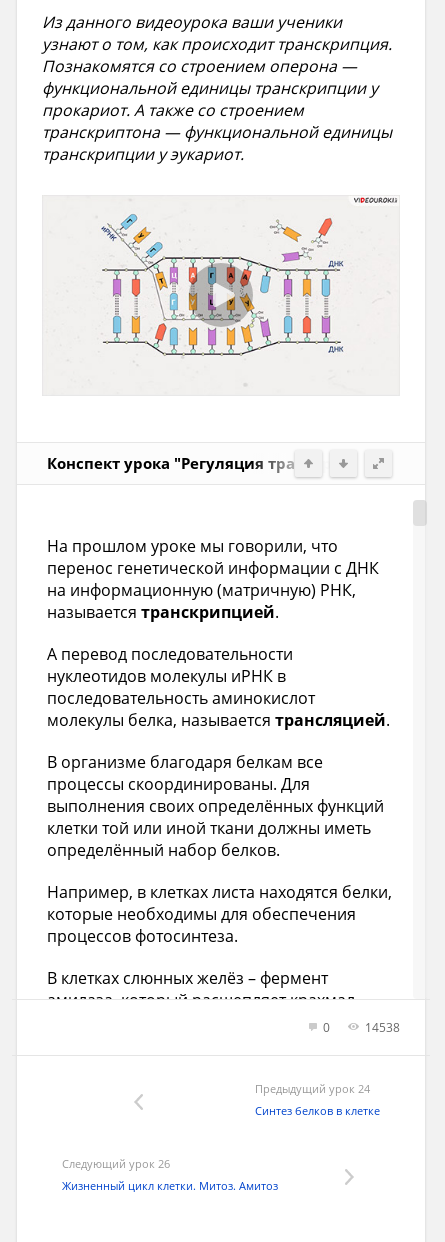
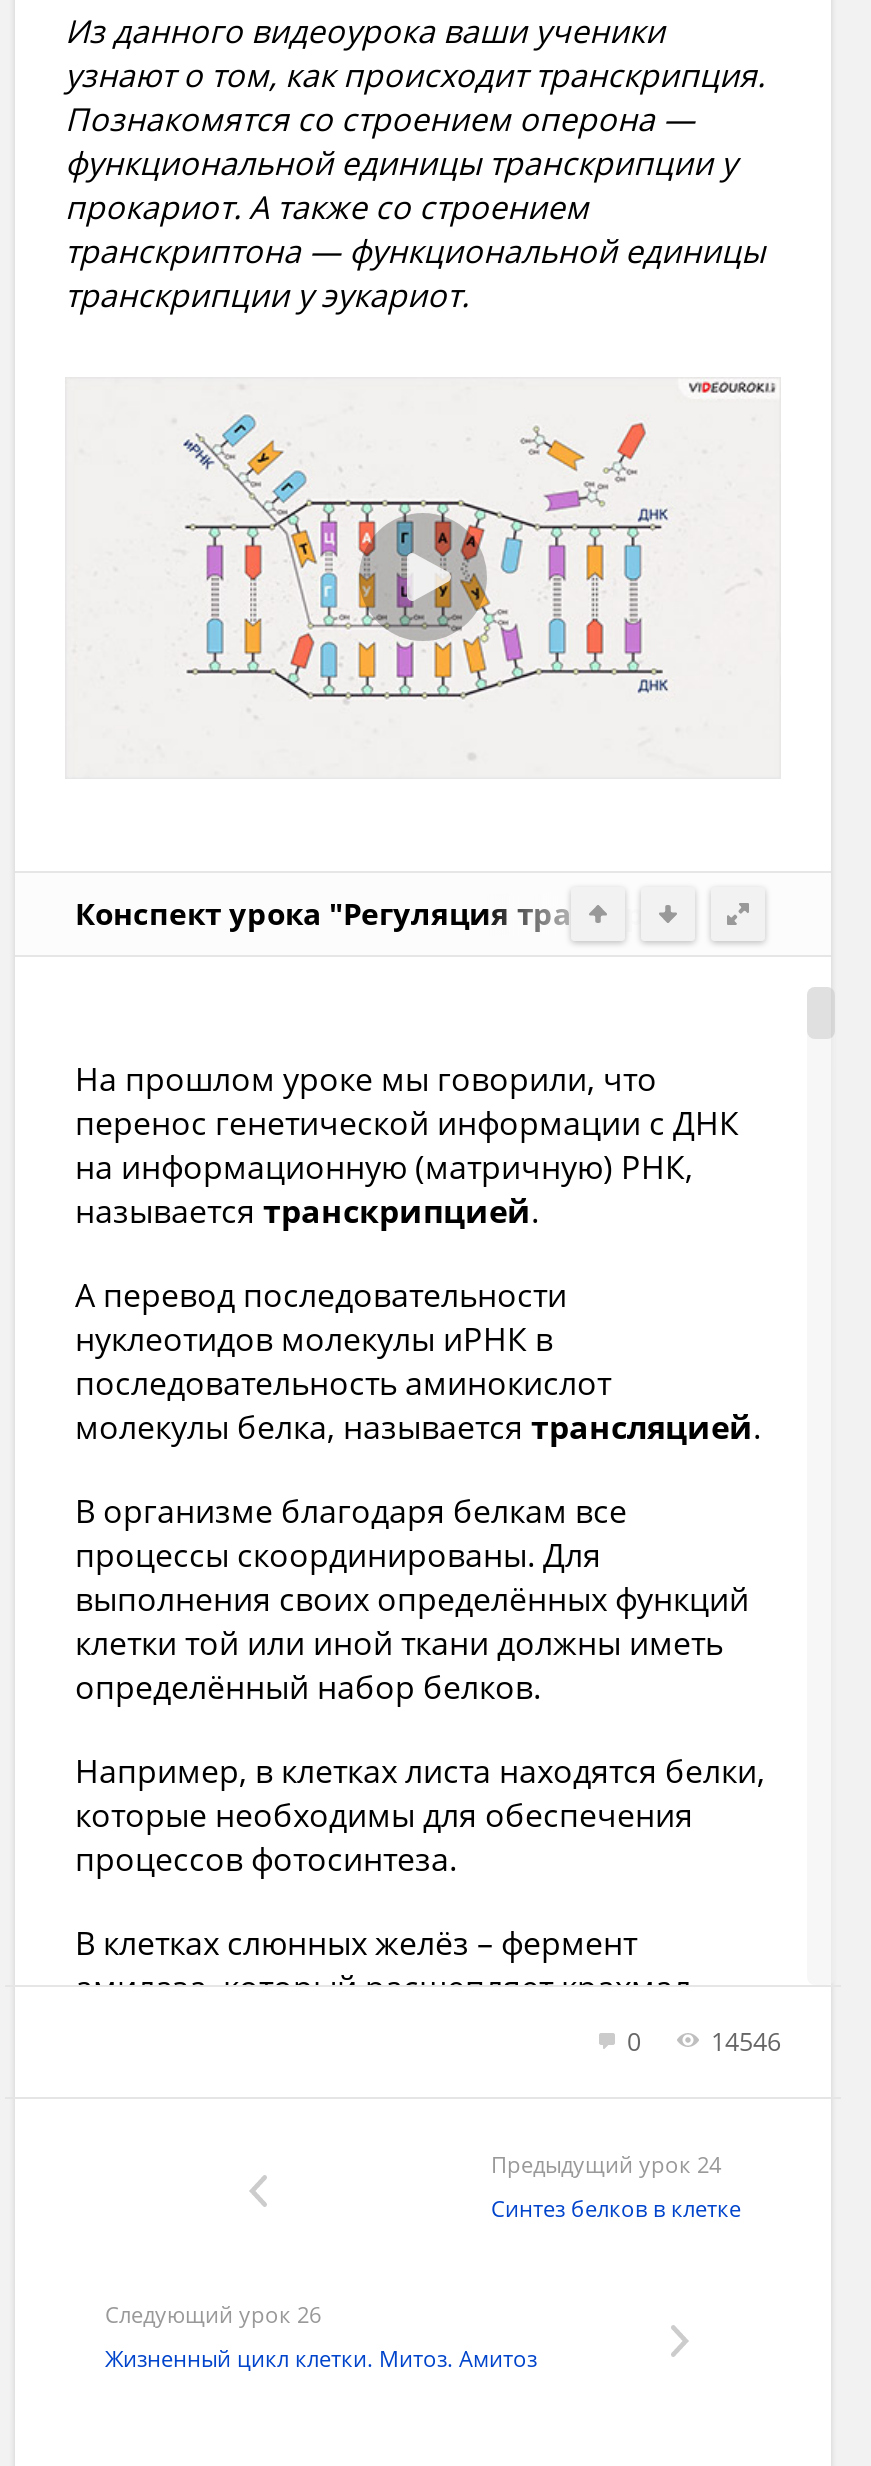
- 0 14538
+ 0 14546
